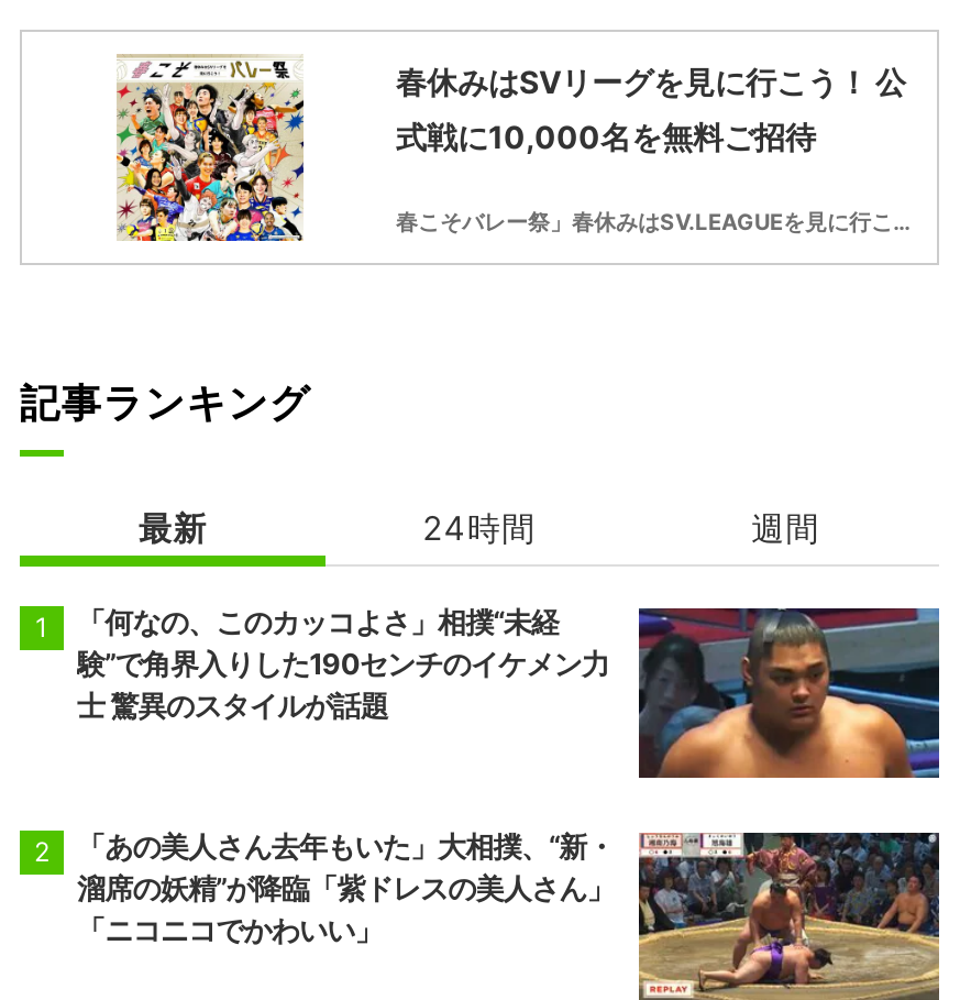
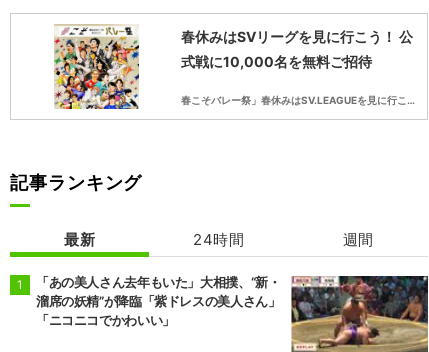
- [image]
- 「何なの、このカッコよさ」相撲“未経
- 験”で角界入りした190センチのイケメン力
- 士 驚異のスタイルが話題
